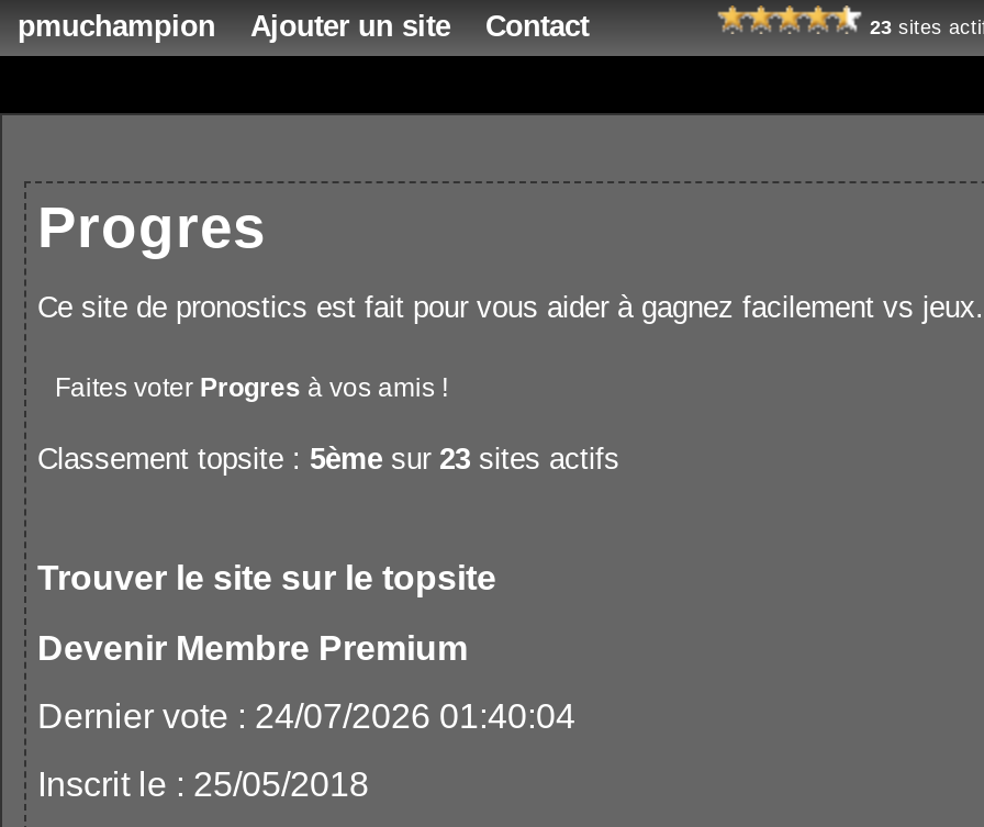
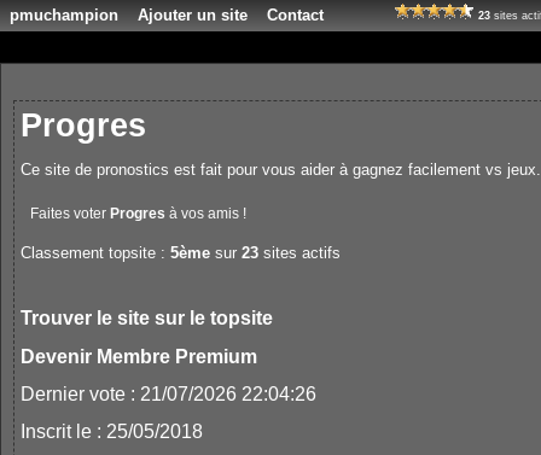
- Dernier vote : 24/07/2026 01:40:04
+ Dernier vote : 21/07/2026 22:04:26
